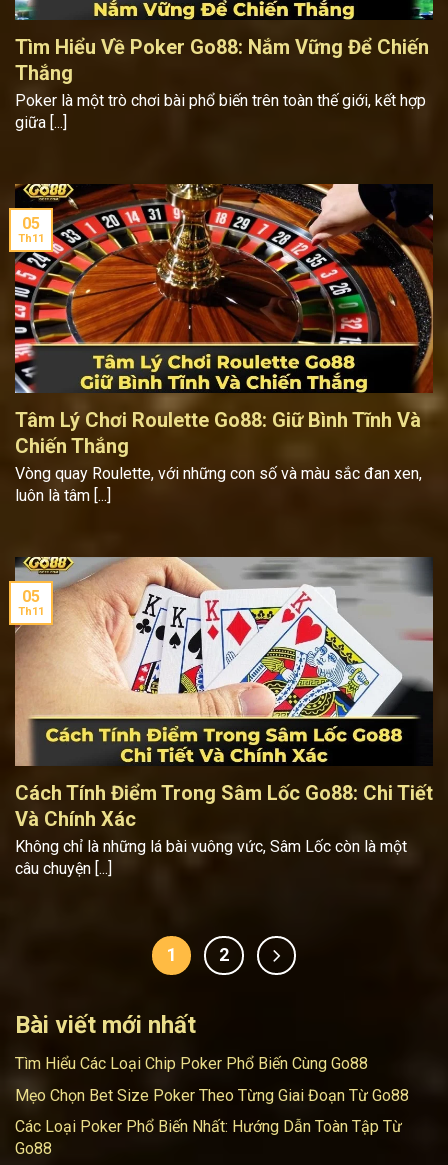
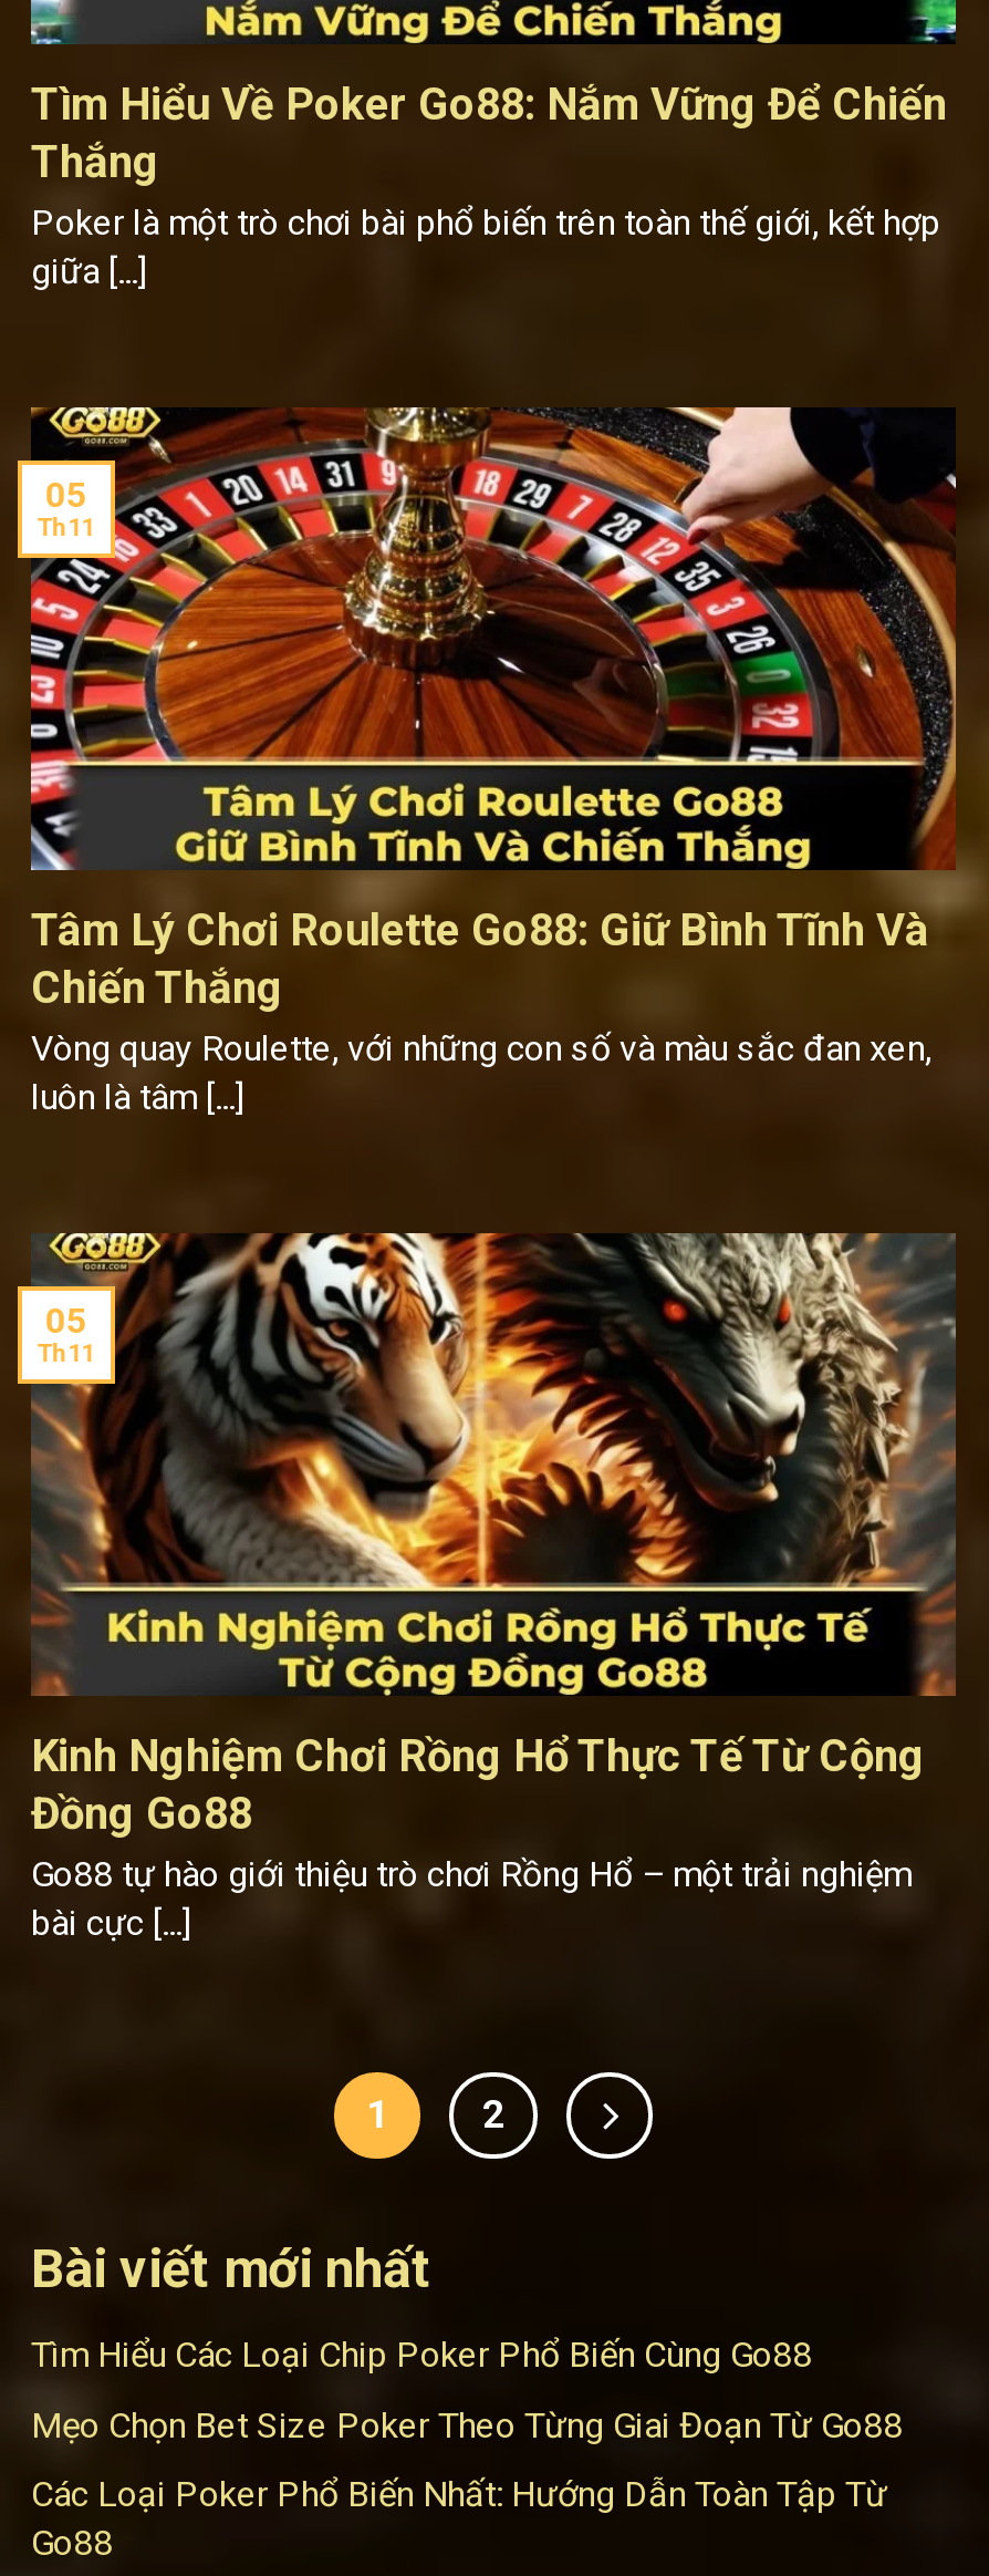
- [image]
- Cách Tính Điểm Trong Sâm Lốc Go88: Chi Tiết
- Và Chính Xác
- Không chỉ là những lá bài vuông vức, Sâm Lốc còn là một
- câu chuyện [...]
+ [image]
+ Kinh Nghiệm Chơi Rồng Hổ Thực Tế Từ Cộng
+ Đồng Go88
+ Go88 tự hào giới thiệu trò chơi Rồng Hổ – một trải nghiệm
+ bài cực [...]
